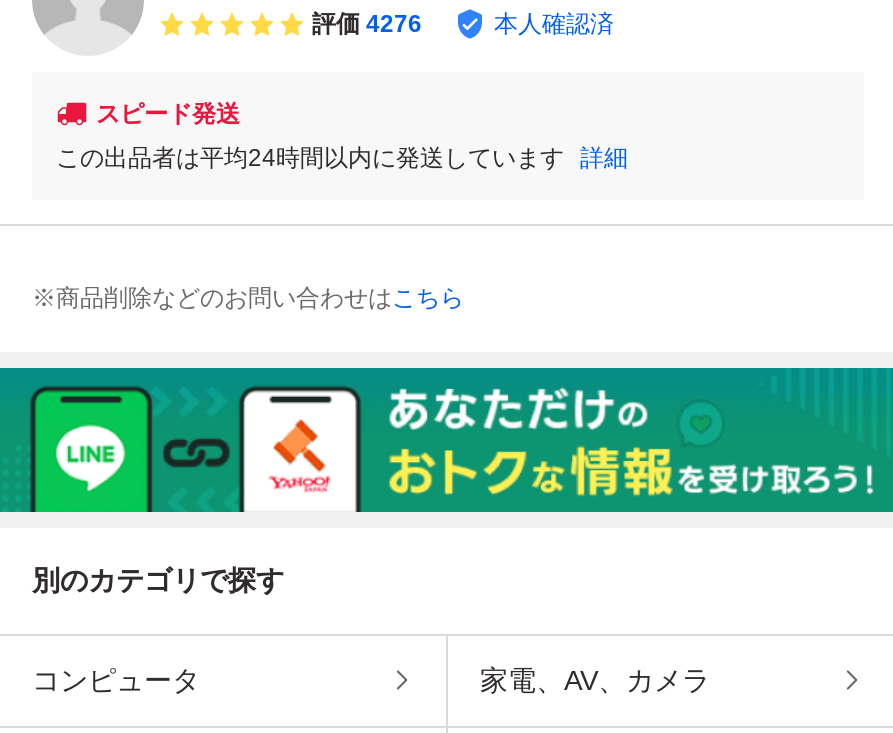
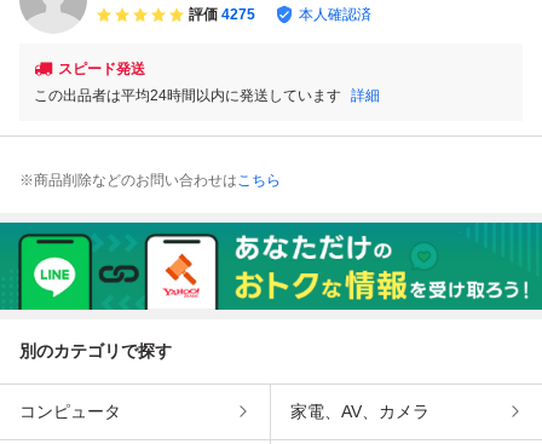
- 評価 4276
+ 評価 4275
